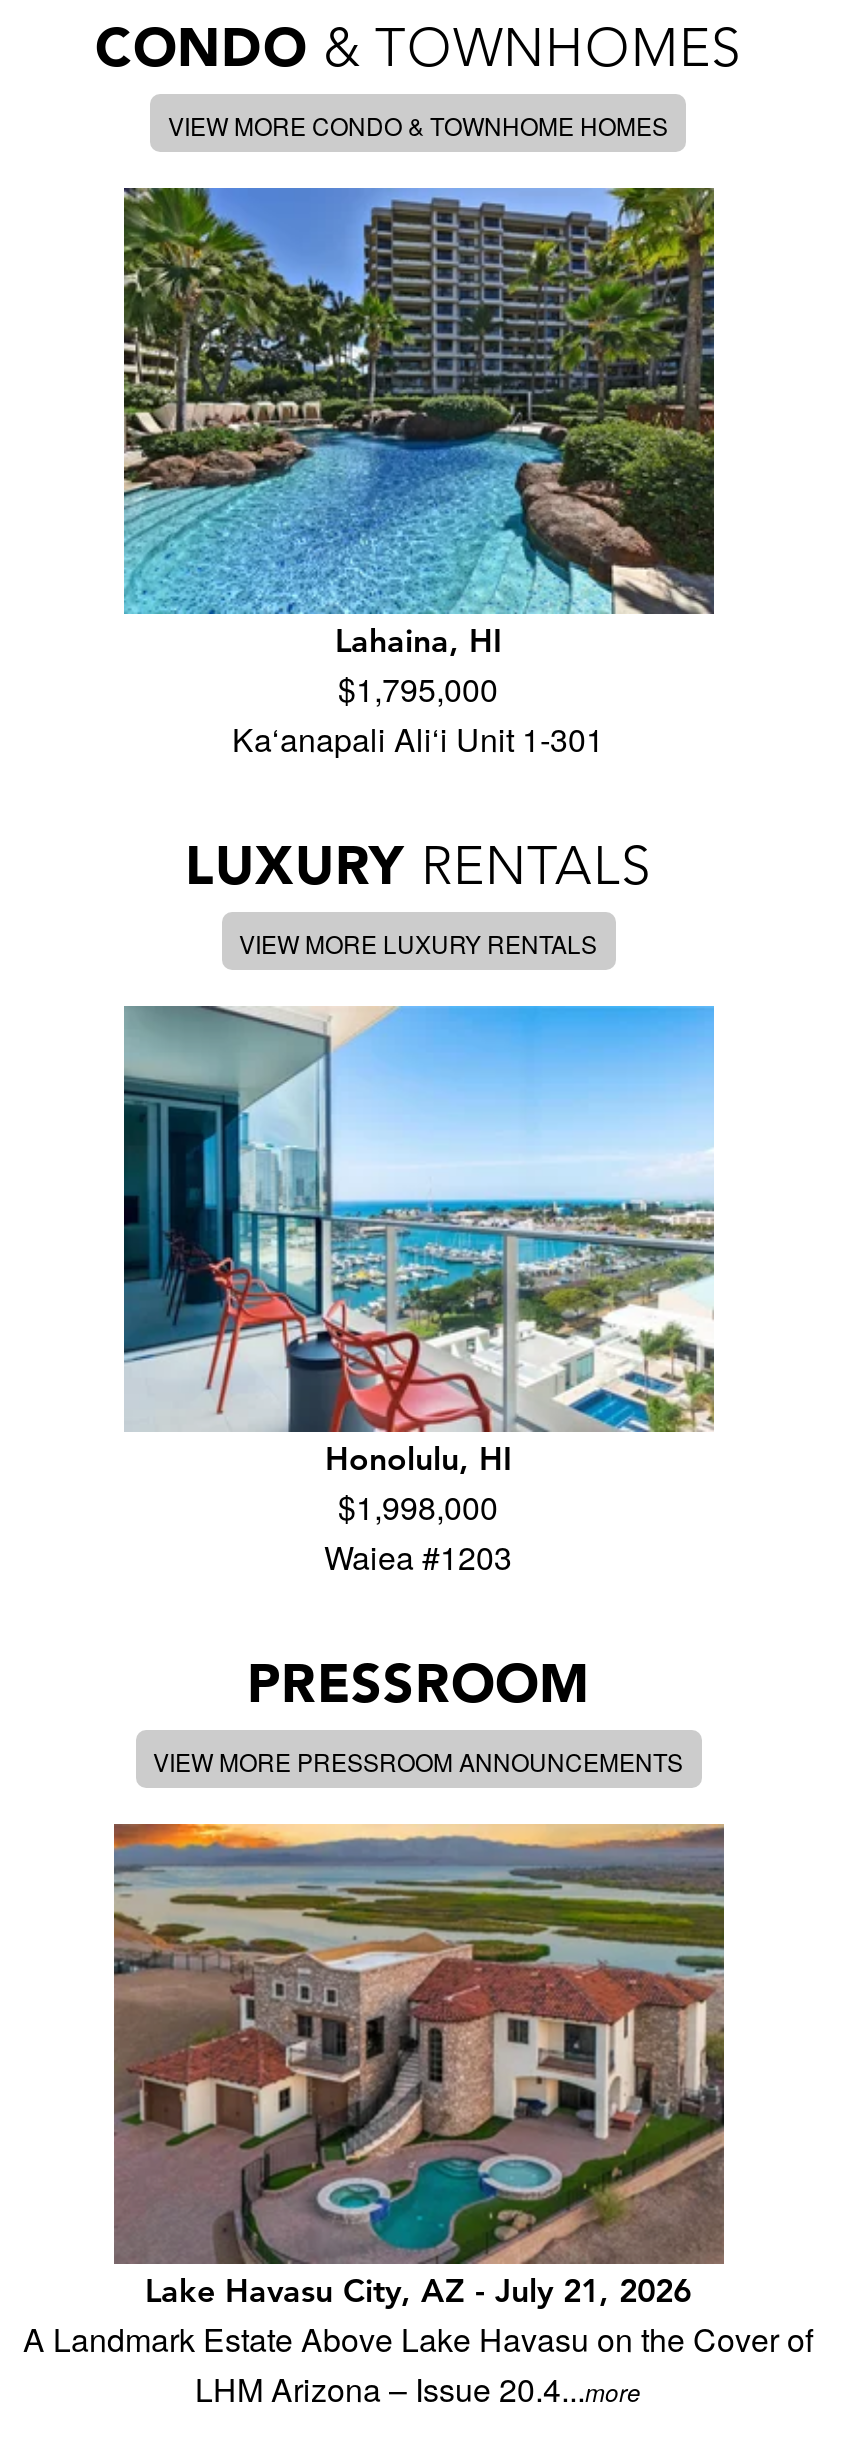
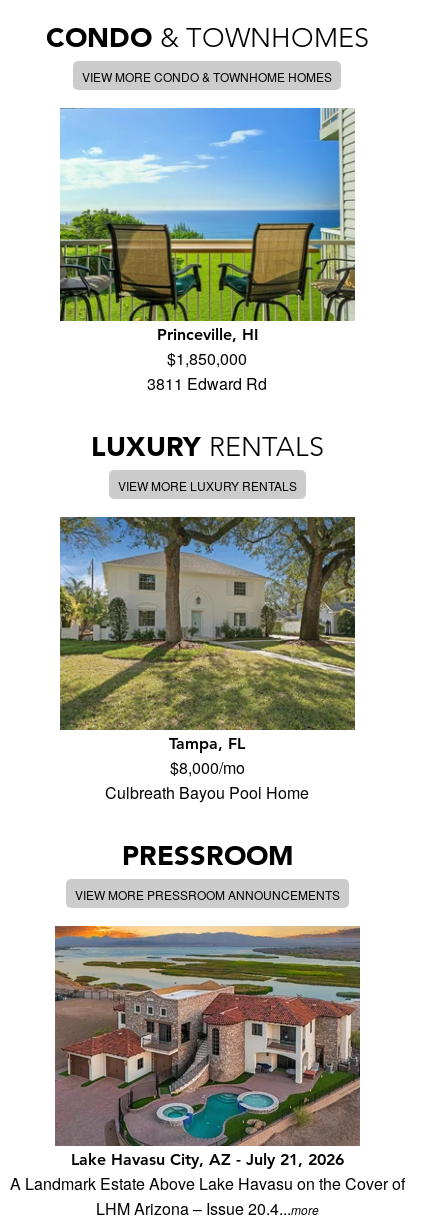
- [image]
- Lahaina, HI
- $1,795,000
- Ka‘anapali Ali‘i Unit 1-301
+ [image]
+ Princeville, HI
+ $1,850,000
+ 3811 Edward Rd

- [image]
- Honolulu, HI
- $1,998,000
- Waiea #1203
+ [image]
+ Tampa, FL
+ $8,000/mo
+ Culbreath Bayou Pool Home
